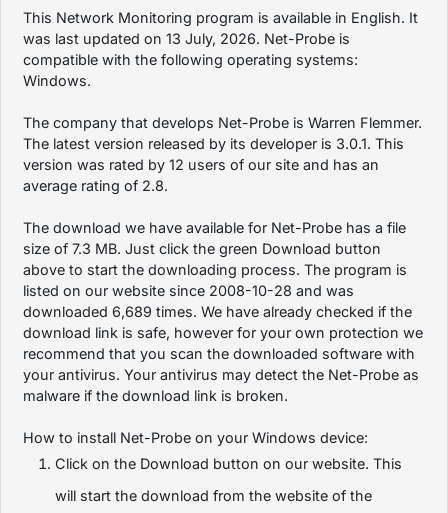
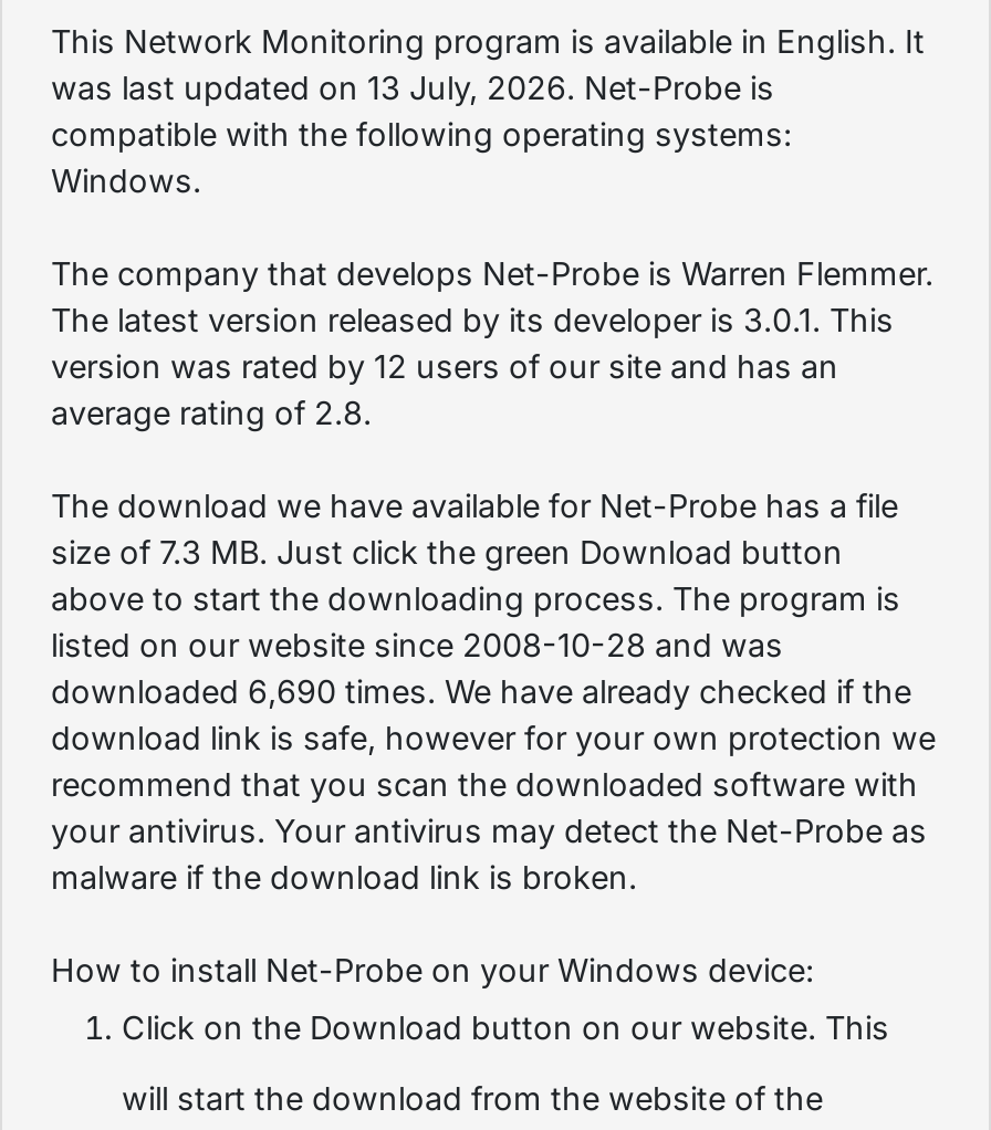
- downloaded 6,689 times. We have already checked if the
+ downloaded 6,690 times. We have already checked if the
